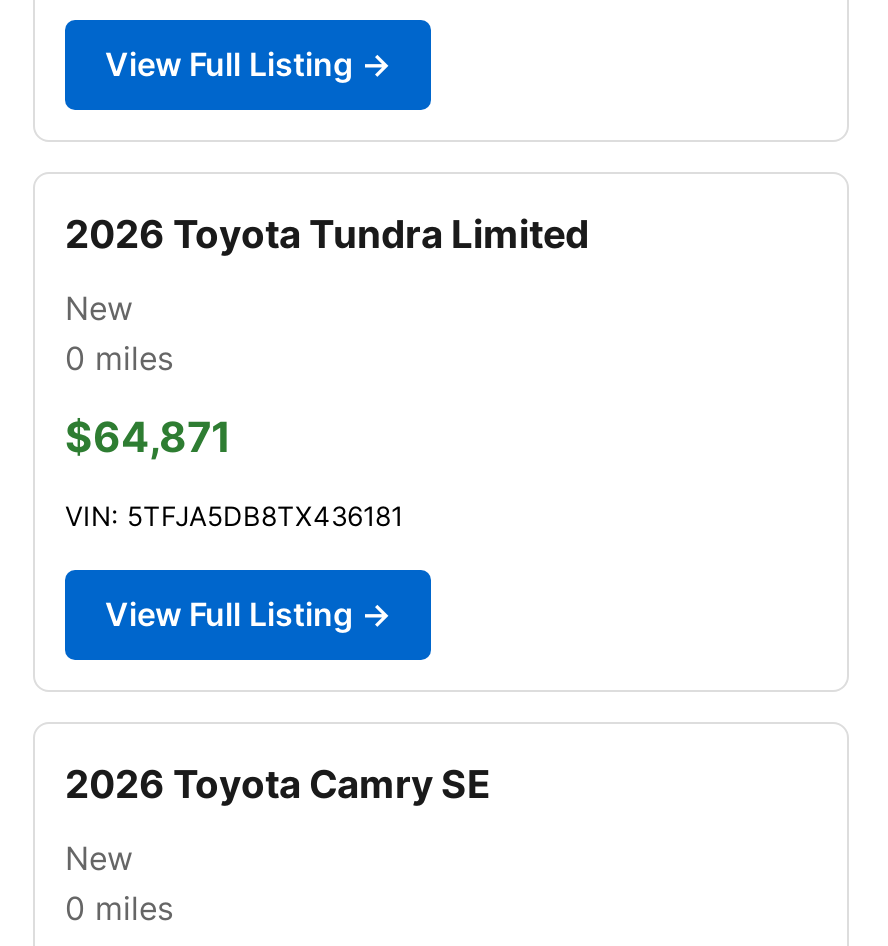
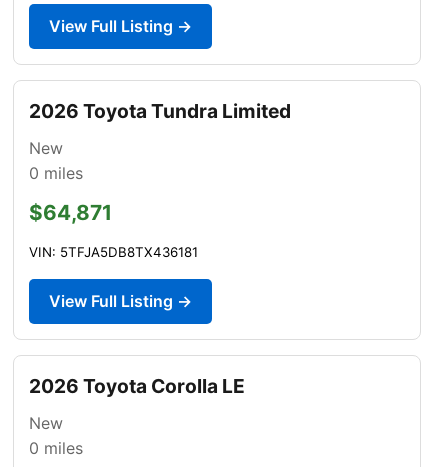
- 2026 Toyota Camry SE
+ 2026 Toyota Corolla LE
